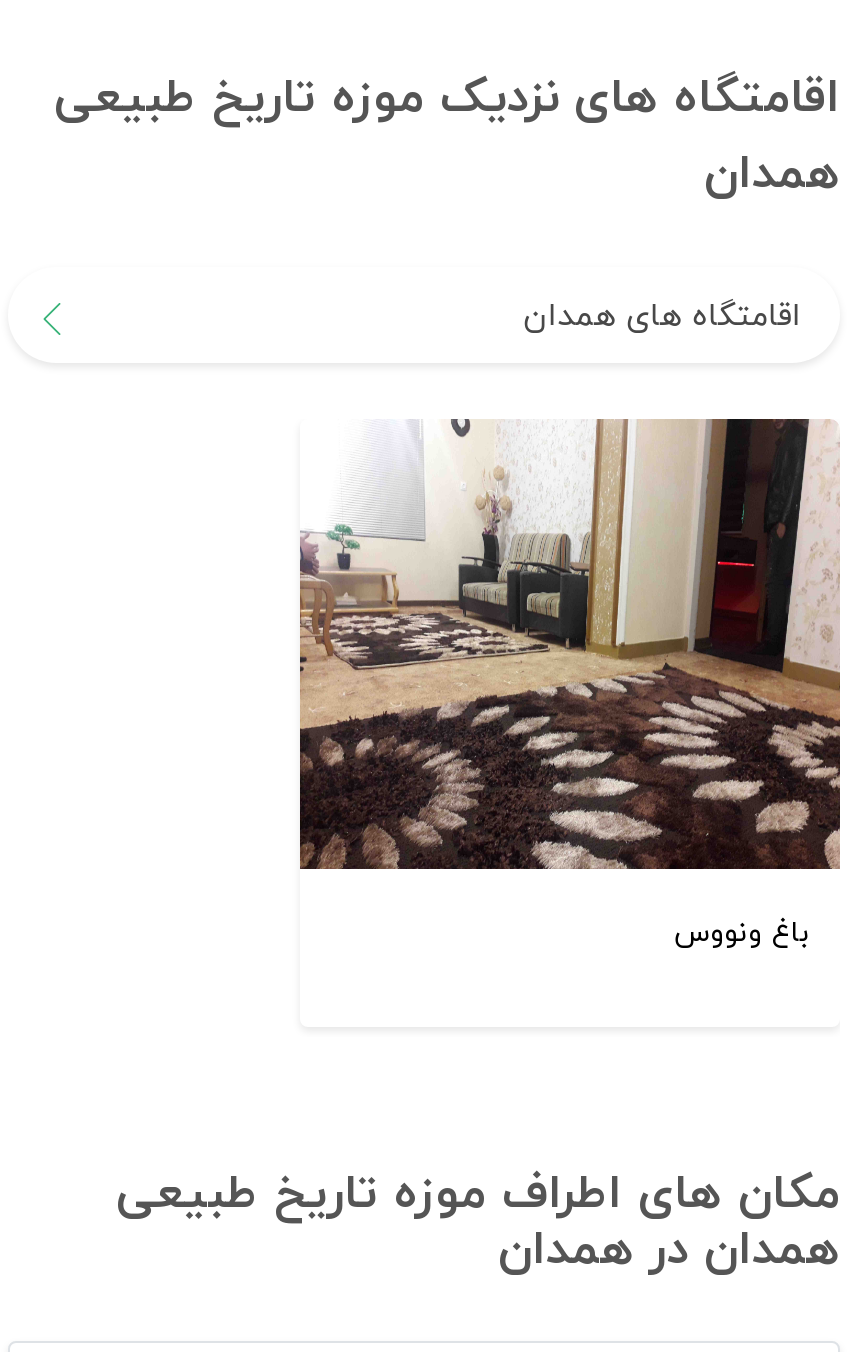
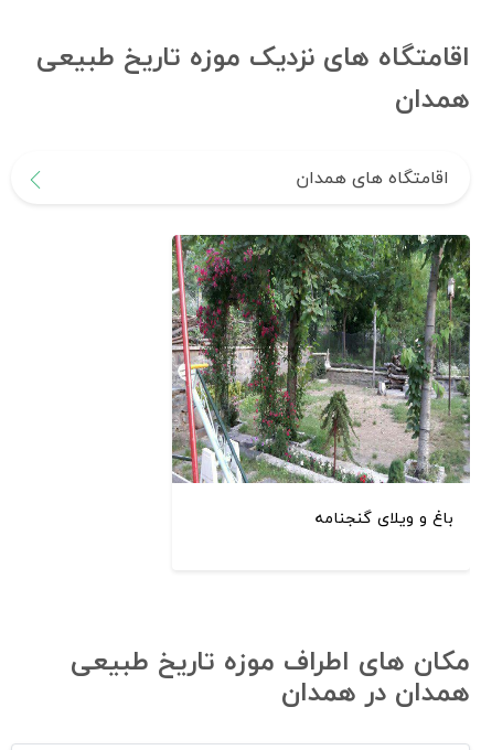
- [image]
- باغ ونووس
+ [image]
+ باغ و ویلای گنجنامه
